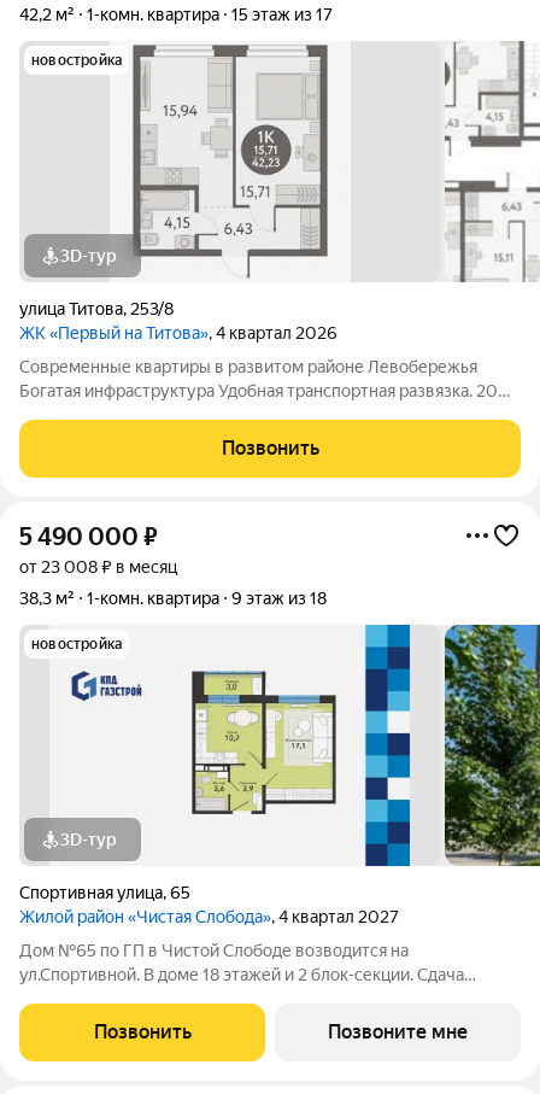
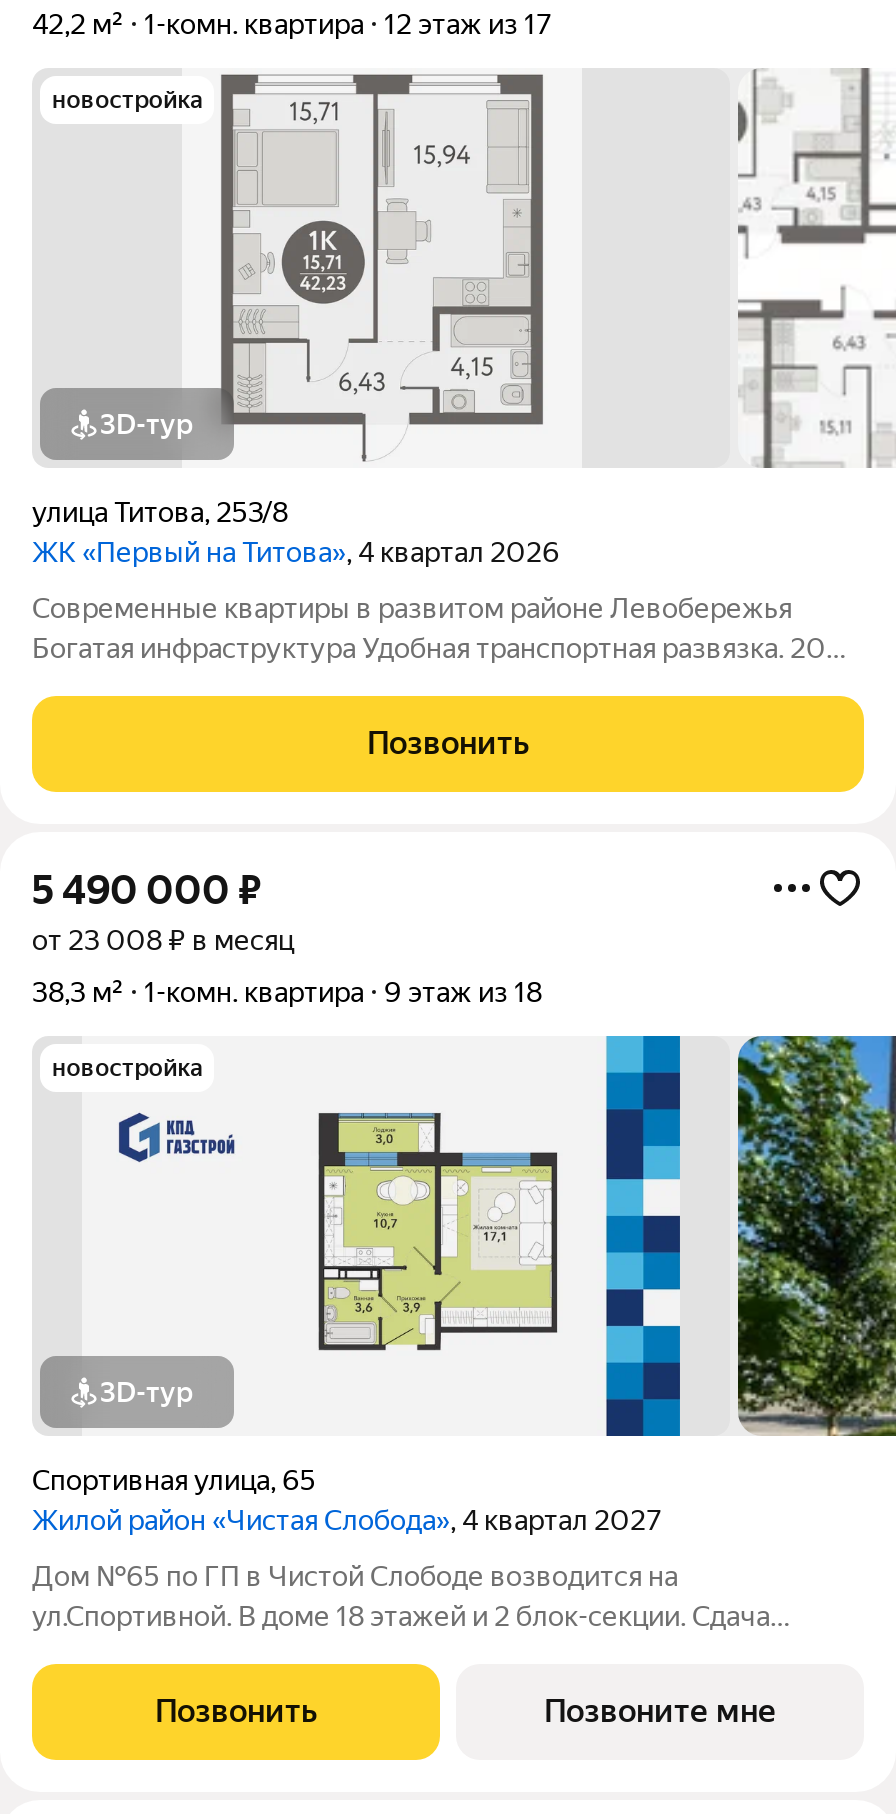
- 15 этаж из 17
+ 12 этаж из 17

- [image]
+ [image]
